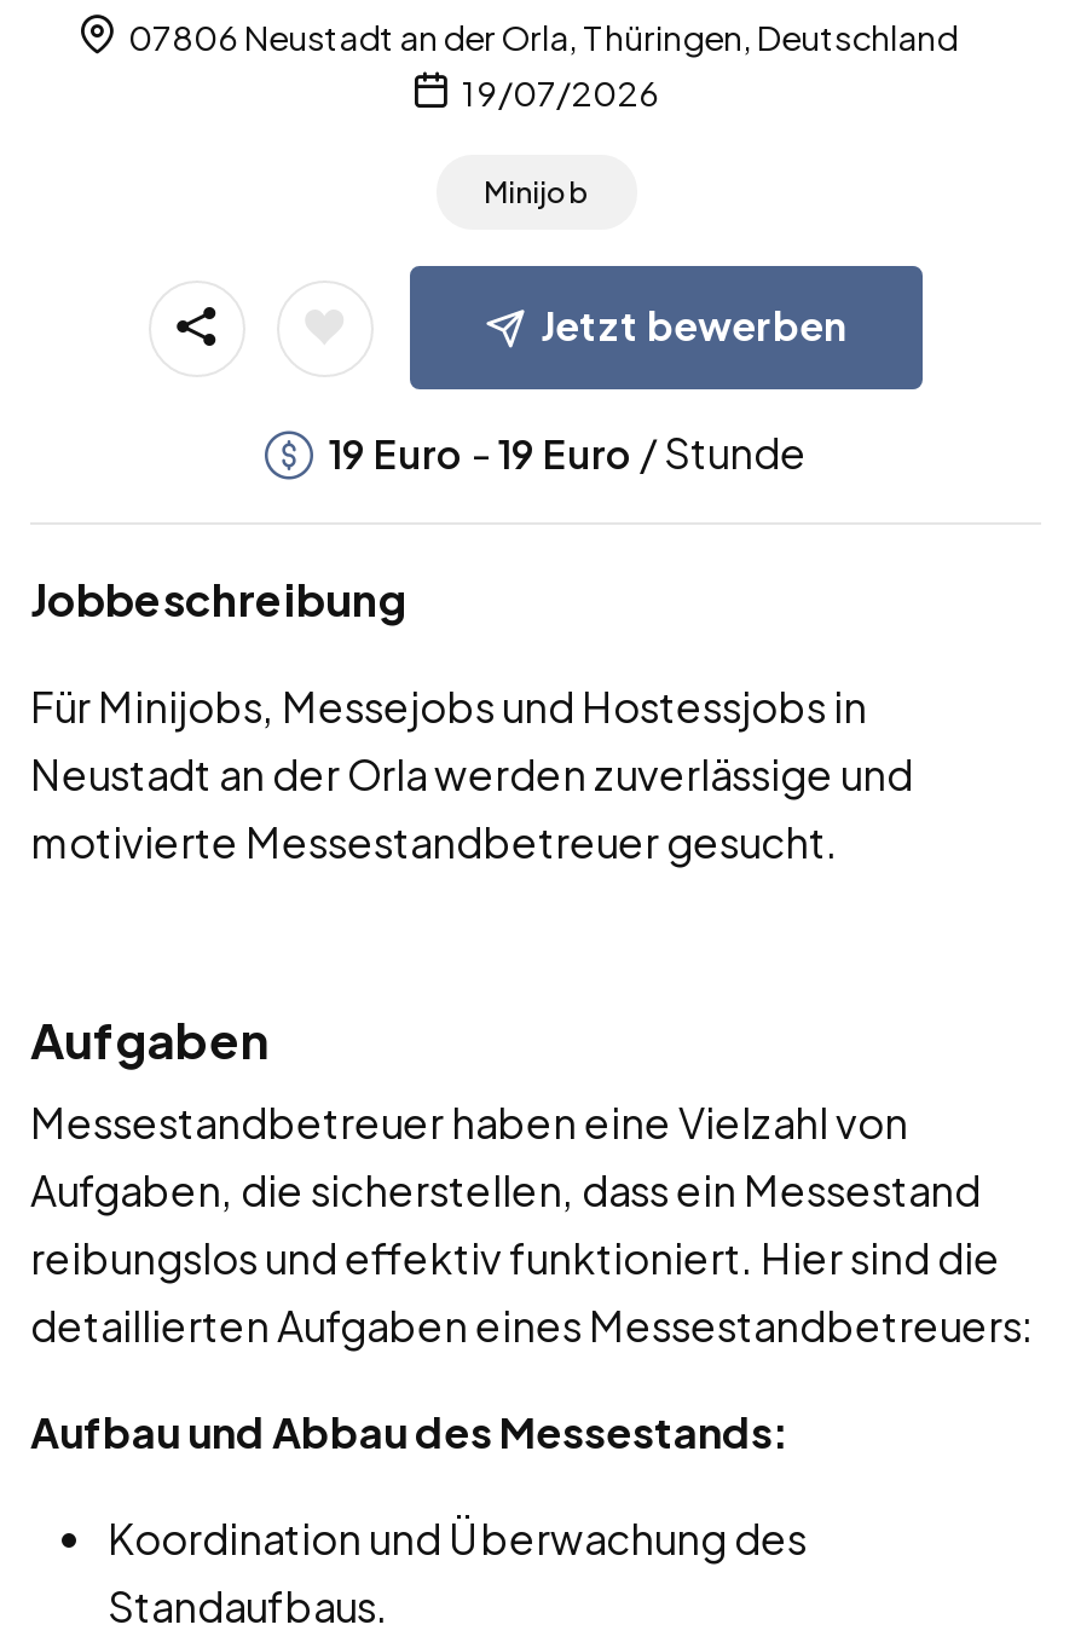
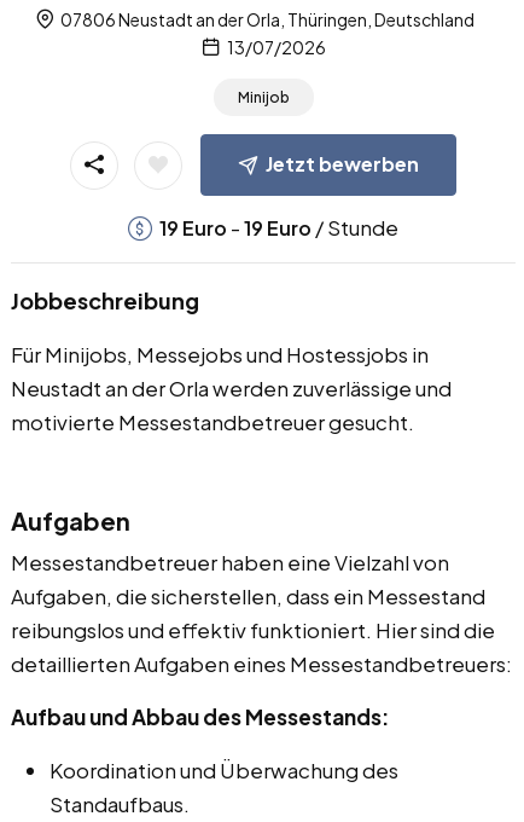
- 19/07/2026
+ 13/07/2026
